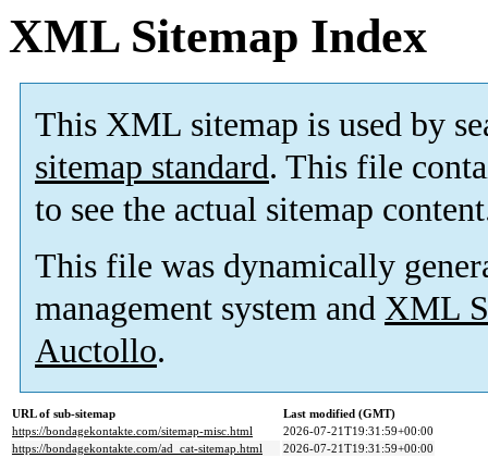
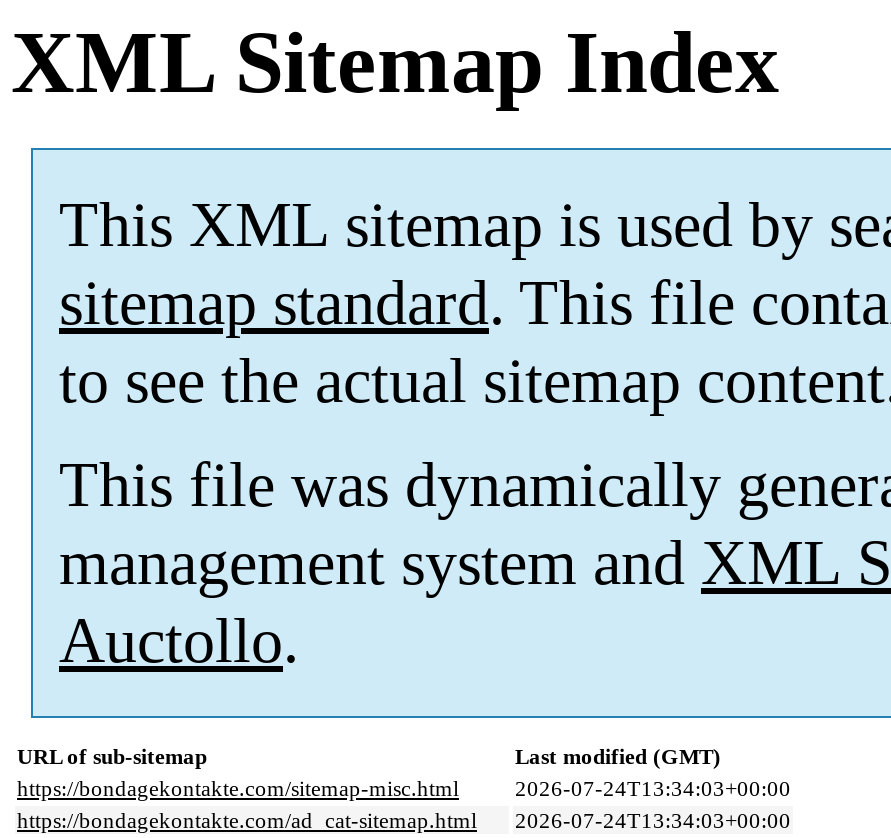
- 2026-07-21T19:31:59+00:00
+ 2026-07-24T13:34:03+00:00

- https://bondagekontakte.com/ad_cat-sitemap.html 2026-07-21T19:31:59+00:00
+ https://bondagekontakte.com/ad_cat-sitemap.html 2026-07-24T13:34:03+00:00
